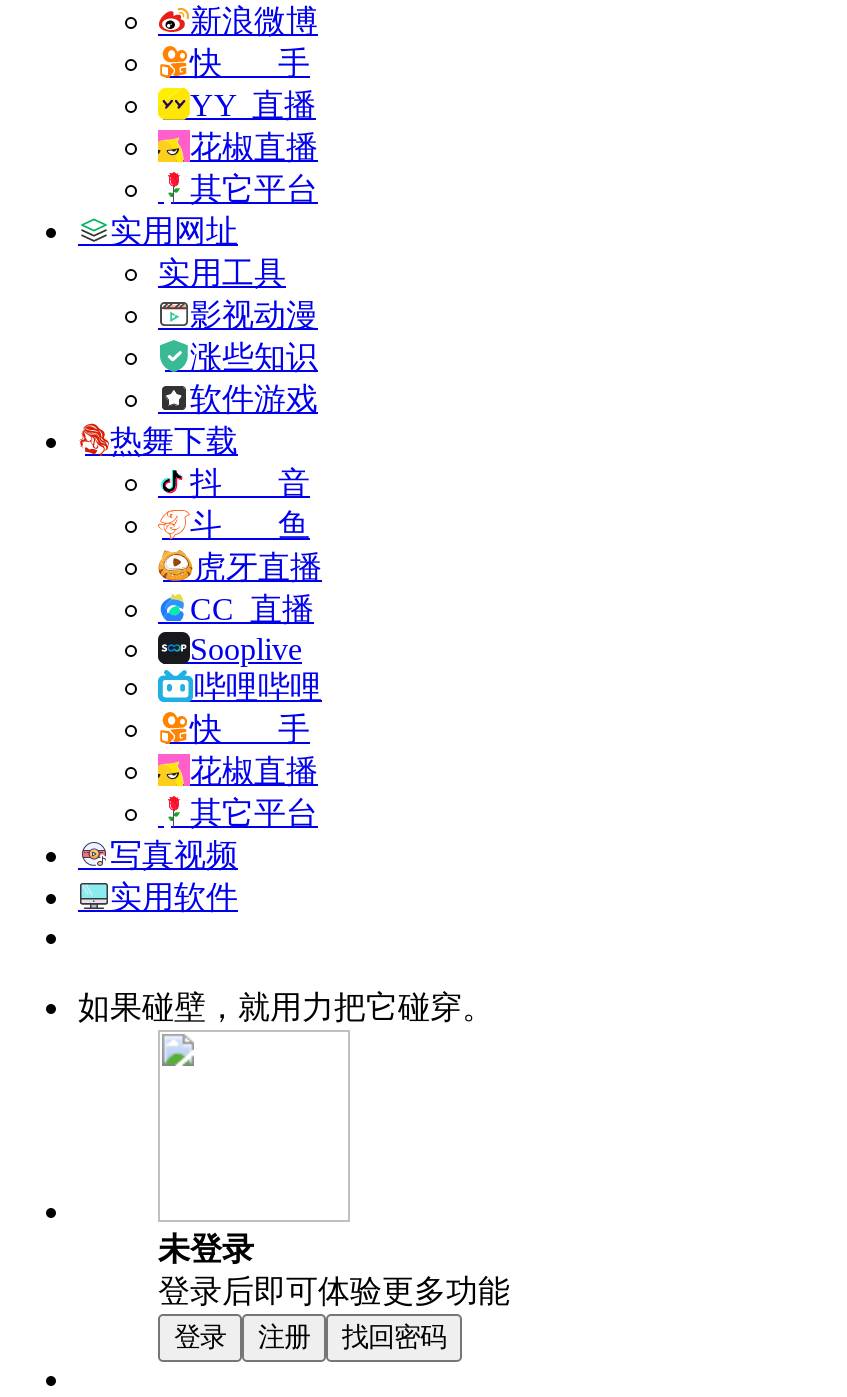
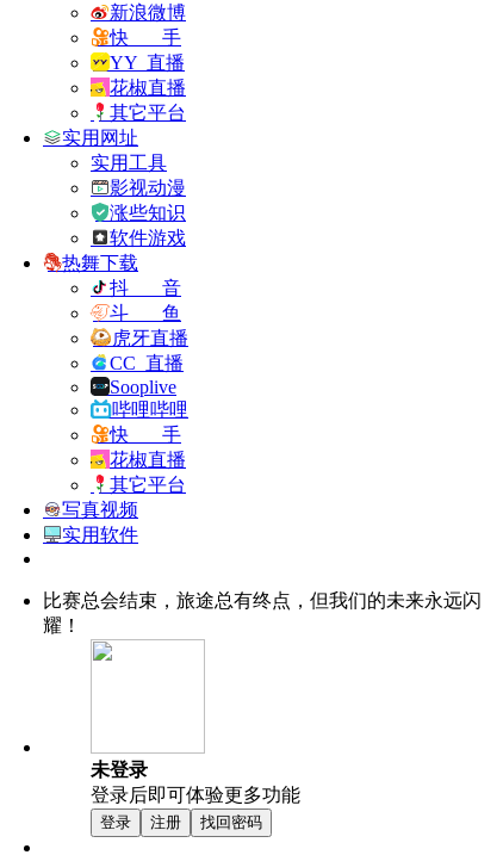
- 如果碰壁，就用力把它碰穿。
+ 比赛总会结束，旅途总有终点，但我们的未来永远闪
+ 耀！
